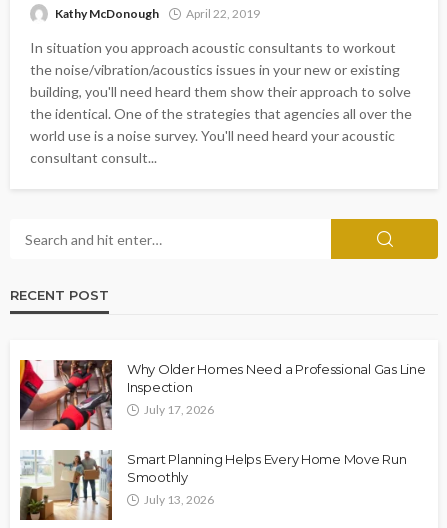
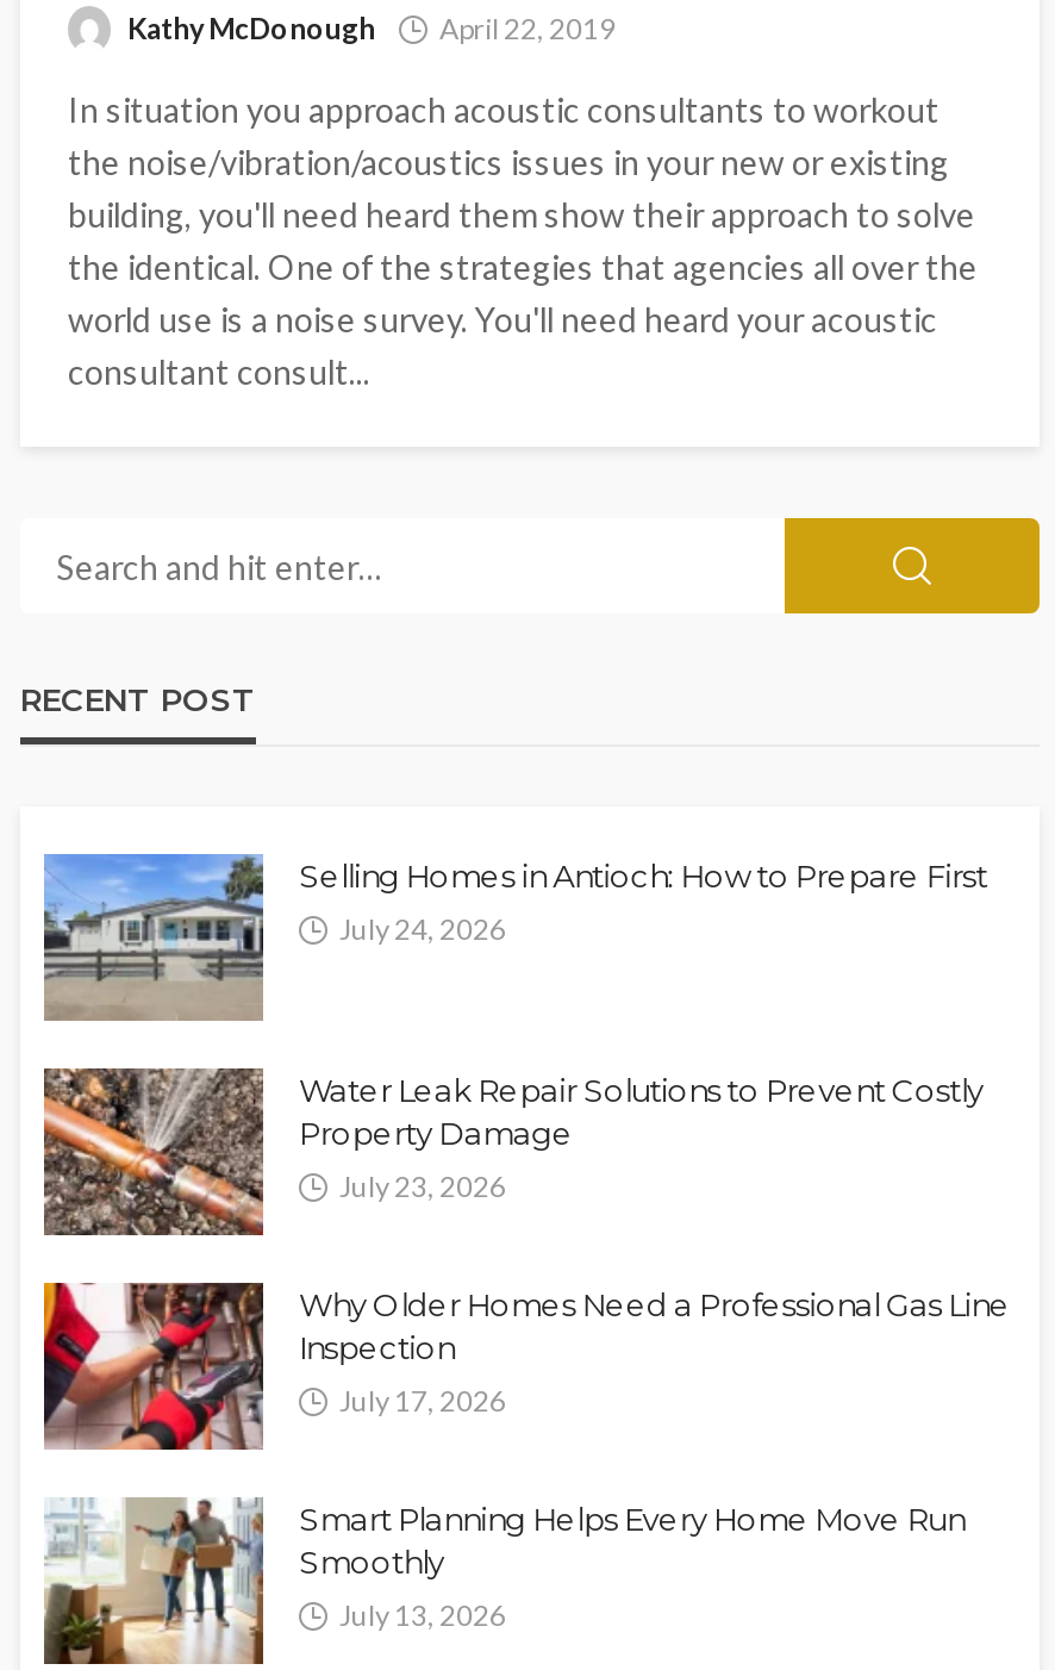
+ [image]
+ Selling Homes in Antioch: How to Prepare First
+ July 24, 2026

+ [image]
+ Water Leak Repair Solutions to Prevent Costly
+ Property Damage
+ July 23, 2026
